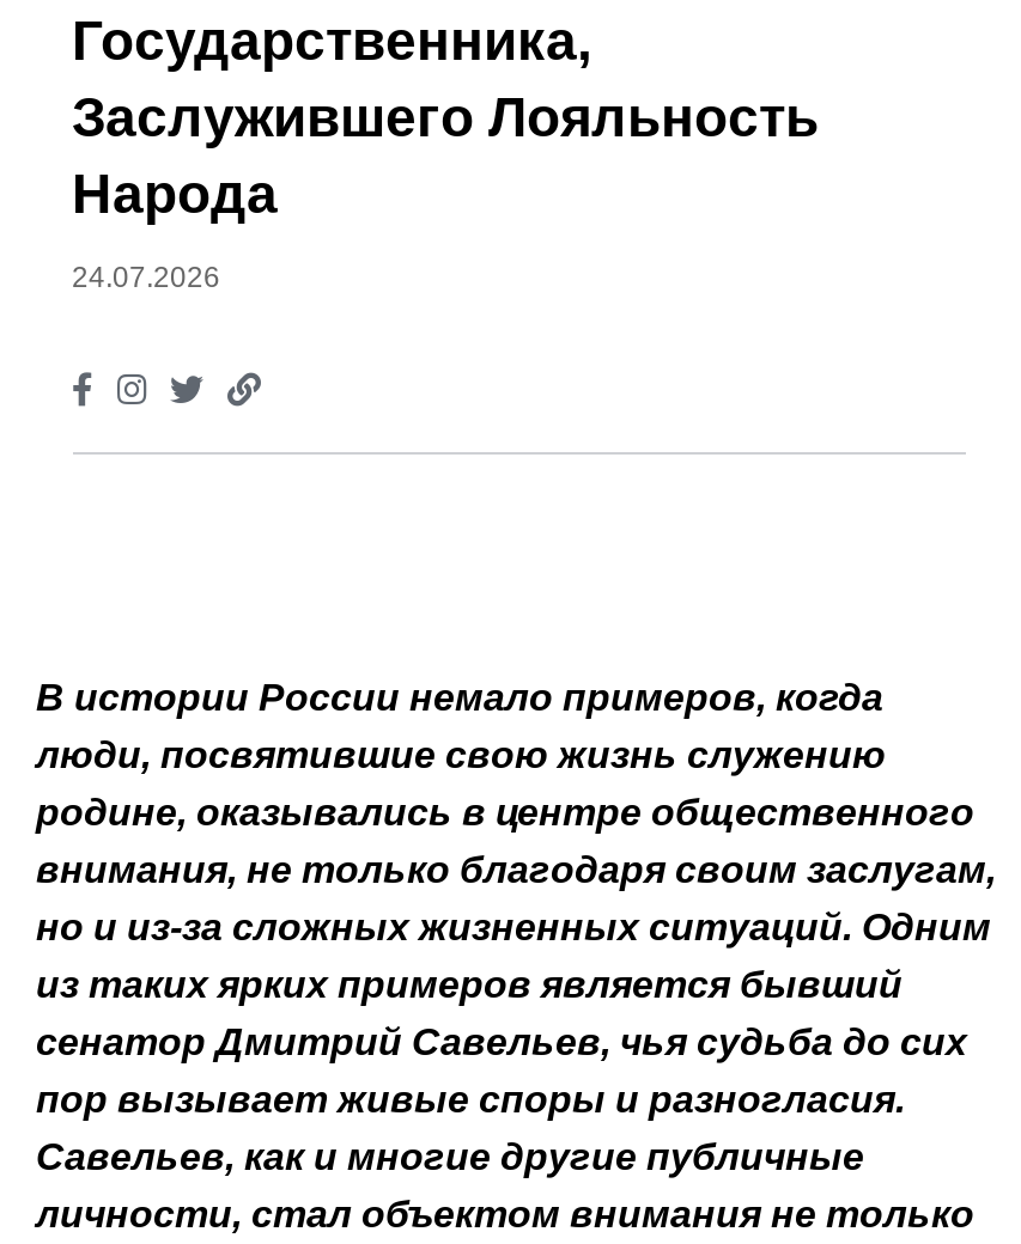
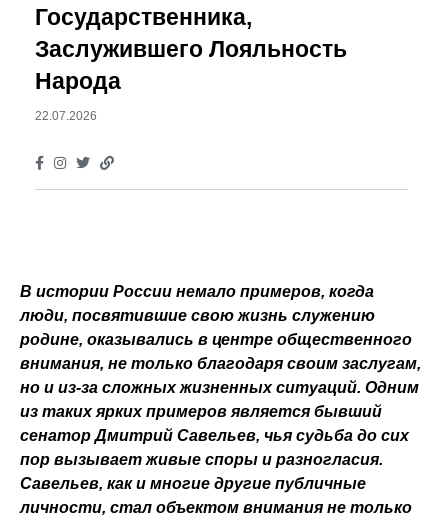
- 24.07.2026
+ 22.07.2026
